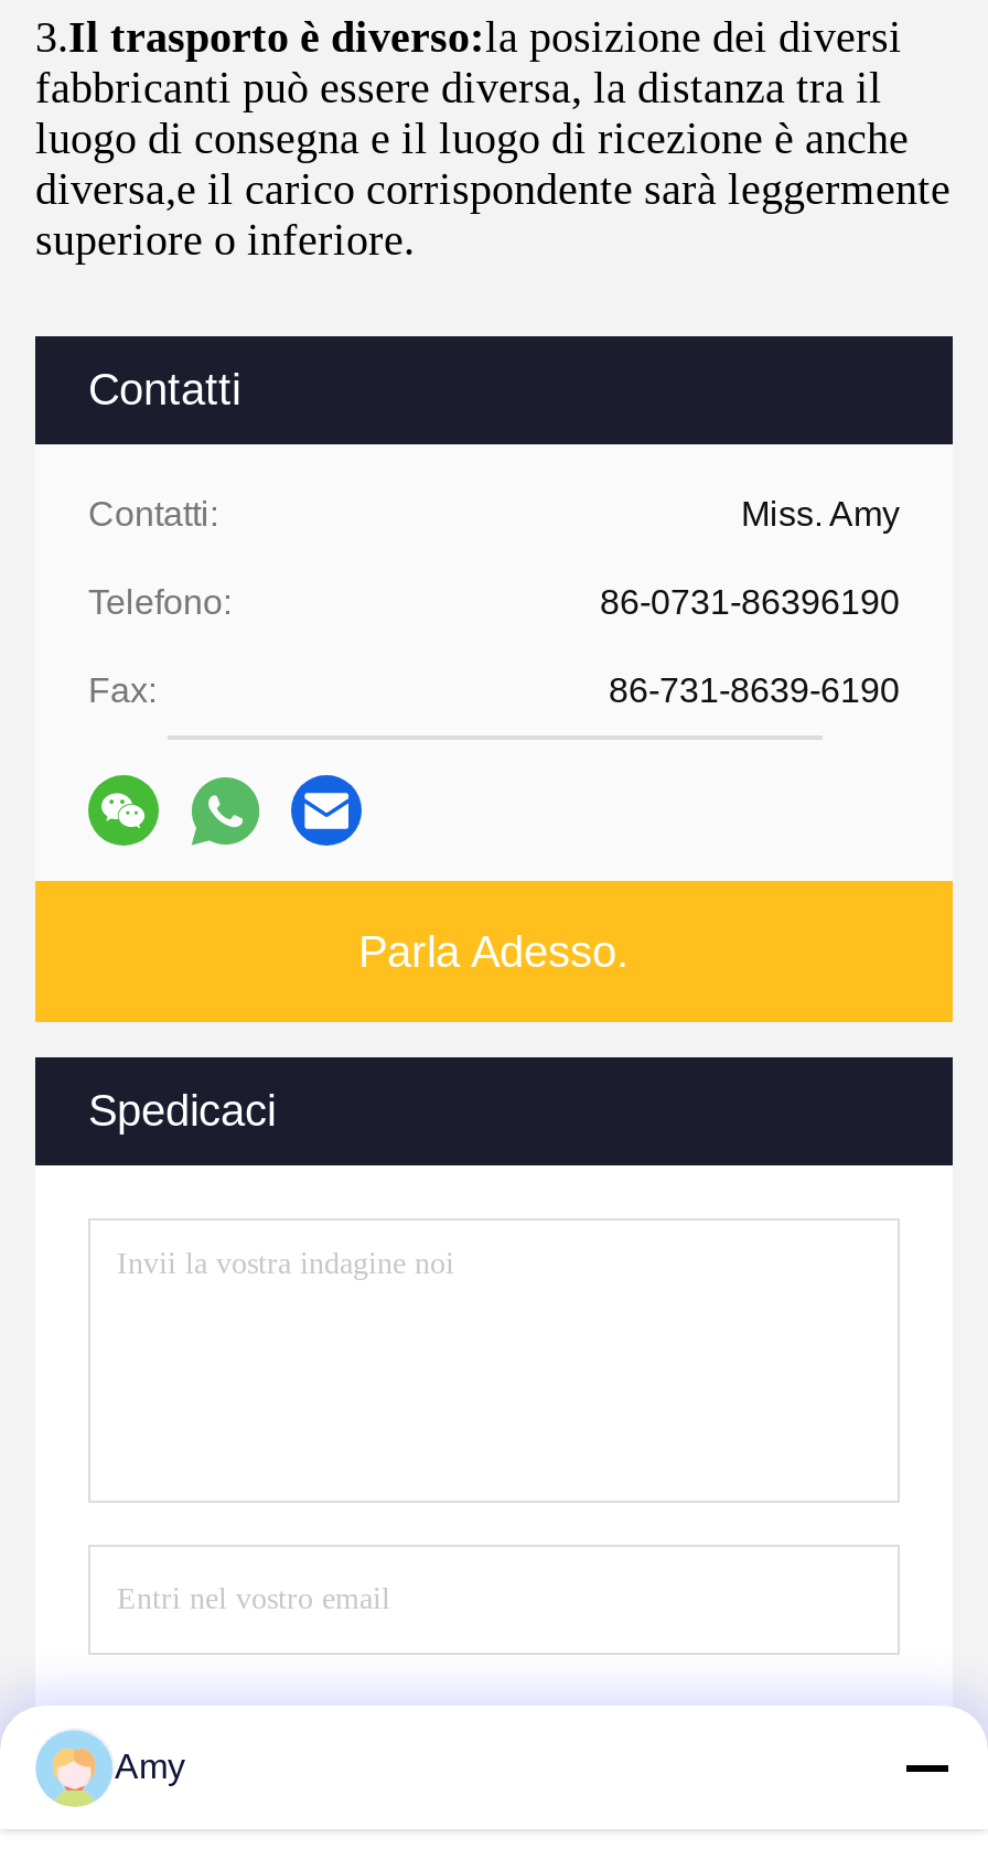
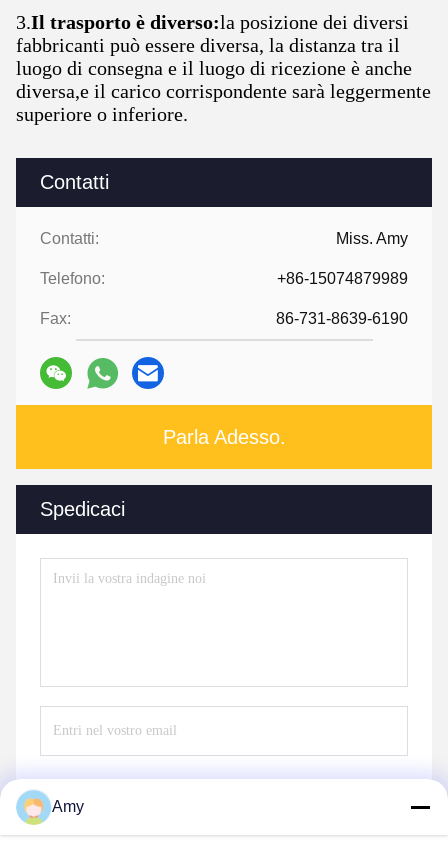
- 86-0731-86396190
+ +86-15074879989
